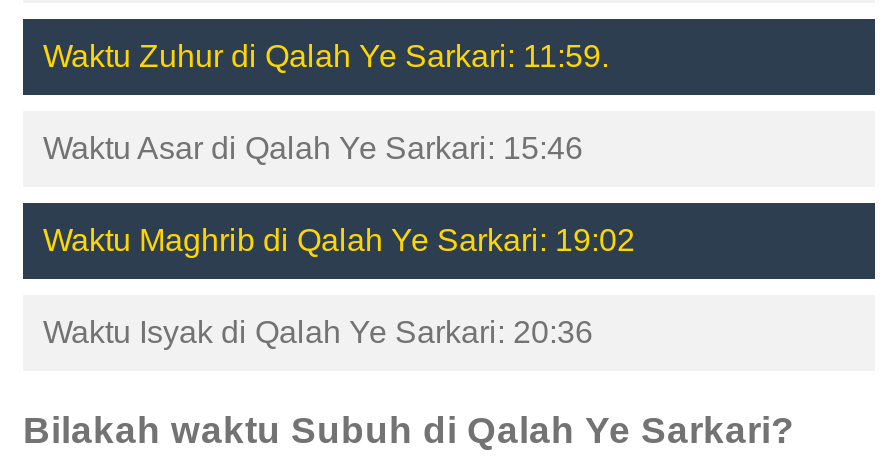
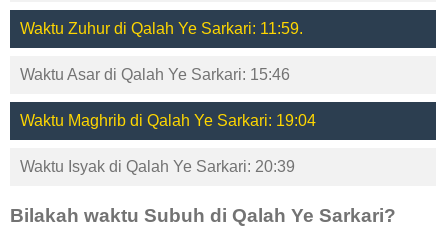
- Waktu Maghrib di Qalah Ye Sarkari: 19:02
+ Waktu Maghrib di Qalah Ye Sarkari: 19:04

- Waktu Isyak di Qalah Ye Sarkari: 20:36
+ Waktu Isyak di Qalah Ye Sarkari: 20:39
